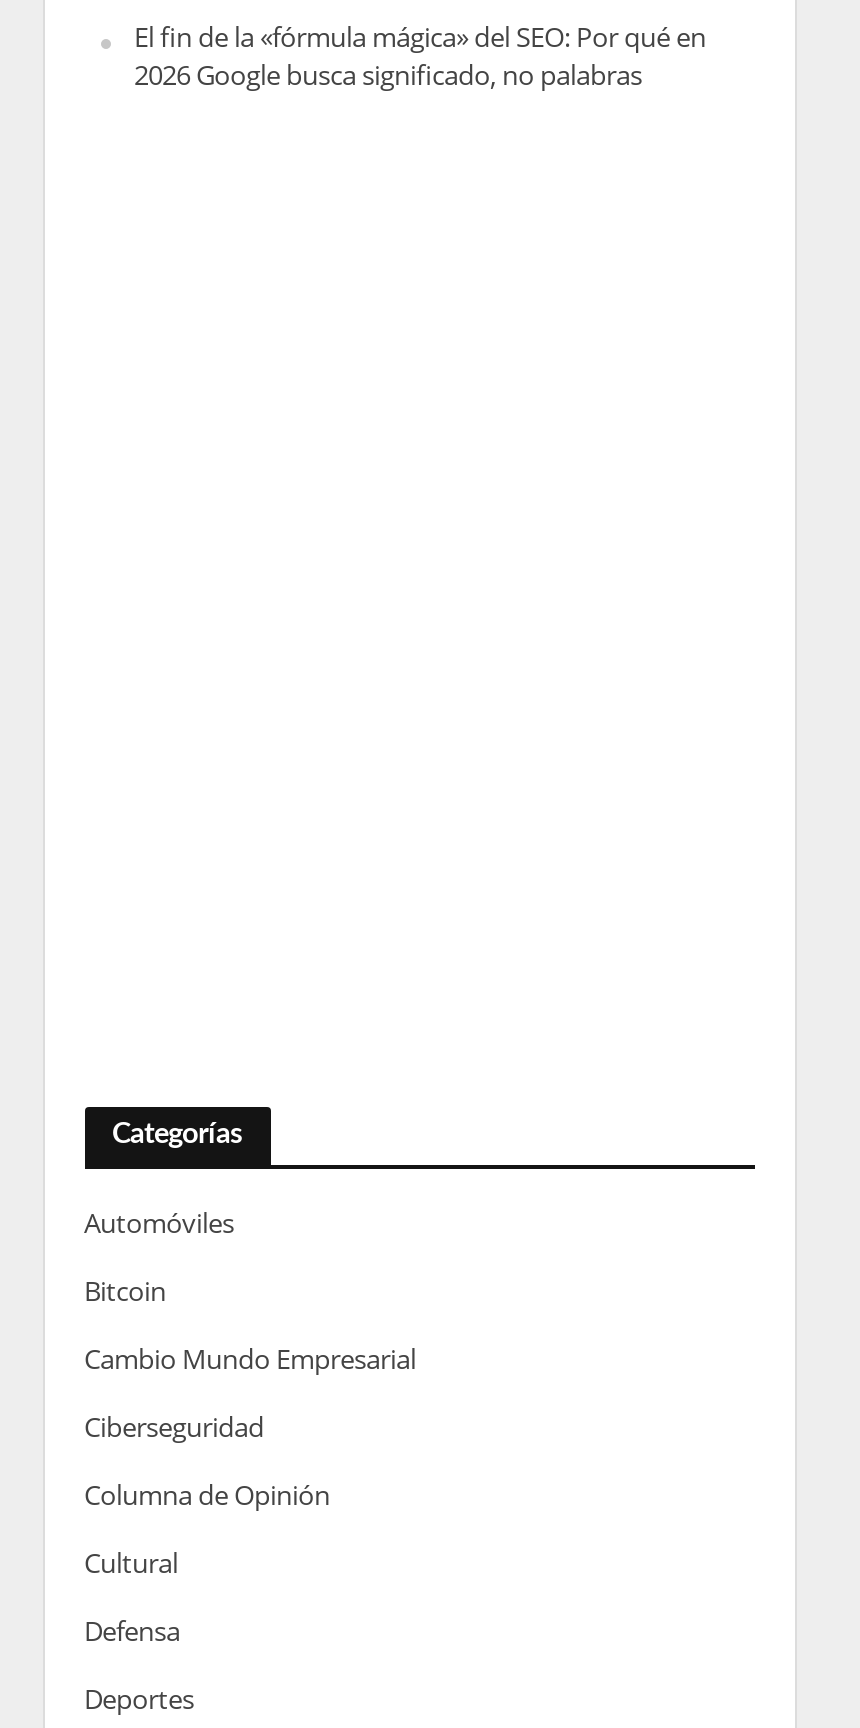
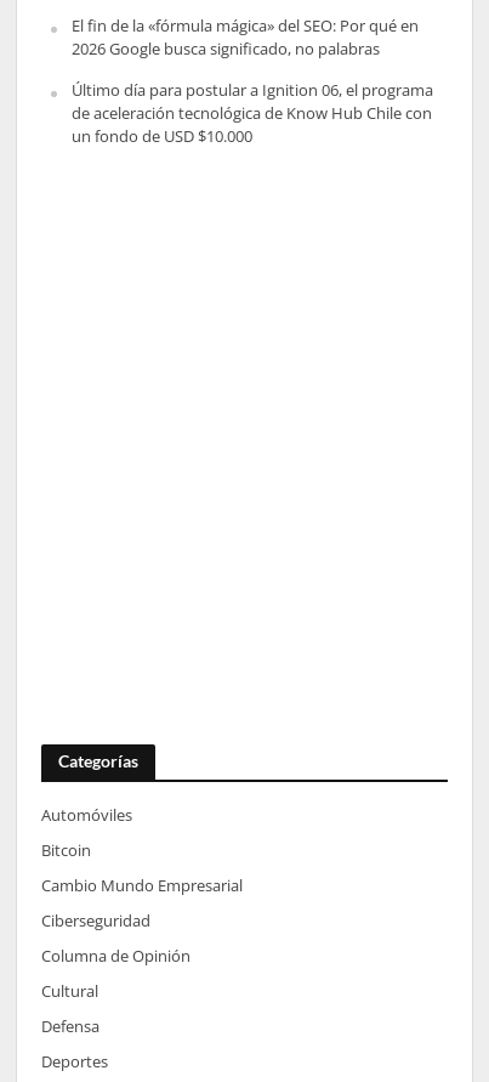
+ Último día para postular a Ignition 06, el programa
+ de aceleración tecnológica de Know Hub Chile con
+ un fondo de USD $10.000

moved down: Categorías | Automóviles

moved down: Bitcoin

moved down: Cambio Mundo Empresarial

moved down: Ciberseguridad
